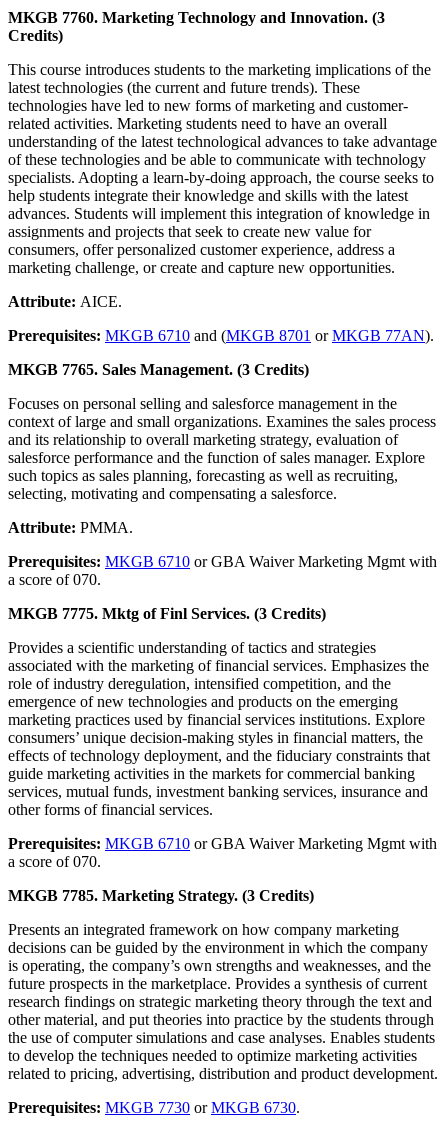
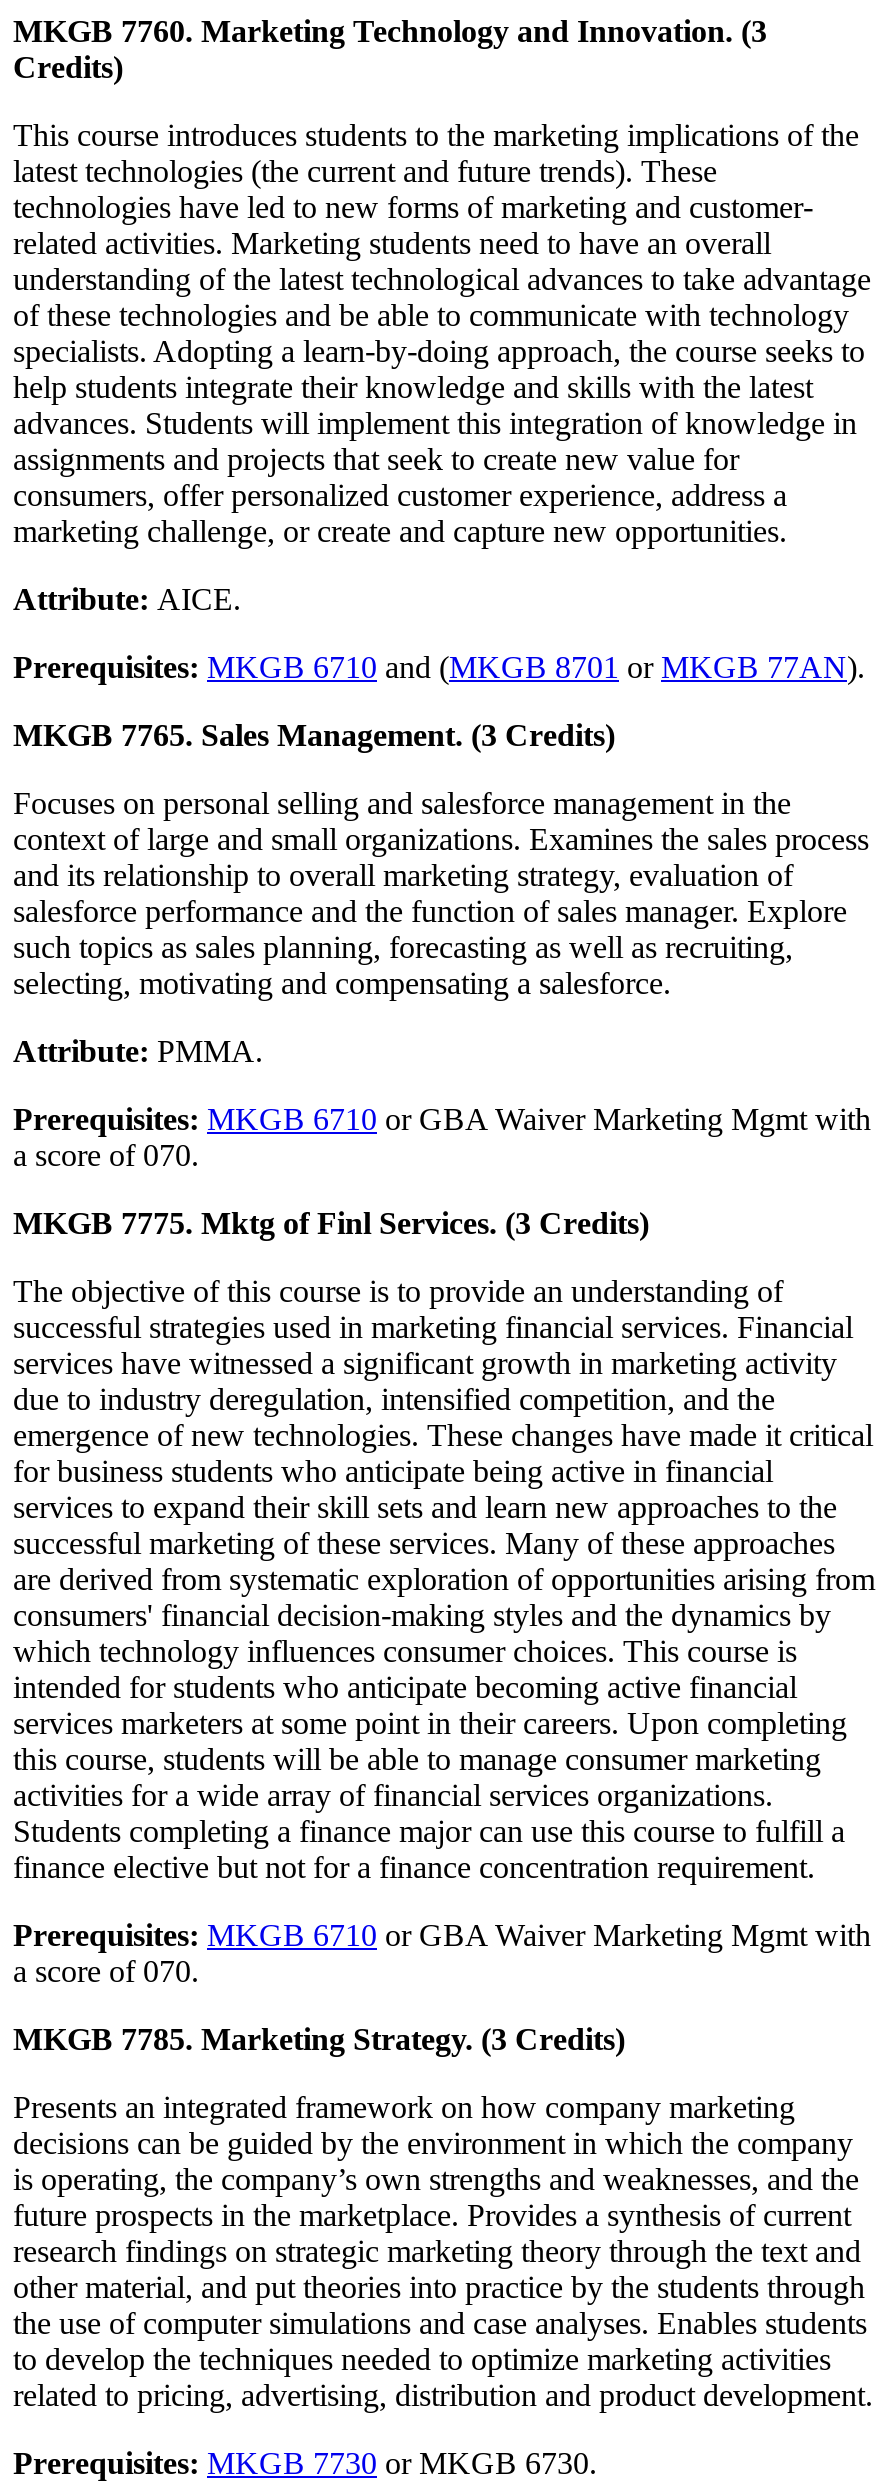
- Provides a scientific understanding of tactics and strategies
- associated with the marketing of financial services. Emphasizes the
- role of industry deregulation, intensified competition, and the
- emergence of new technologies and products on the emerging
- marketing practices used by financial services institutions. Explore
- consumers’ unique decision-making styles in financial matters, the
- effects of technology deployment, and the fiduciary constraints that
- guide marketing activities in the markets for commercial banking
- services, mutual funds, investment banking services, insurance and
- other forms of financial services.
+ The objective of this course is to provide an understanding of
+ successful strategies used in marketing financial services. Financial
+ services have witnessed a significant growth in marketing activity
+ due to industry deregulation, intensified competition, and the
+ emergence of new technologies. These changes have made it critical
+ for business students who anticipate being active in financial
+ services to expand their skill sets and learn new approaches to the
+ successful marketing of these services. Many of these approaches
+ are derived from systematic exploration of opportunities arising from
+ consumers' financial decision-making styles and the dynamics by
+ which technology influences consumer choices. This course is
+ intended for students who anticipate becoming active financial
+ services marketers at some point in their careers. Upon completing
+ this course, students will be able to manage consumer marketing
+ activities for a wide array of financial services organizations.
+ Students completing a finance major can use this course to fulfill a
+ finance elective but not for a finance concentration requirement.
